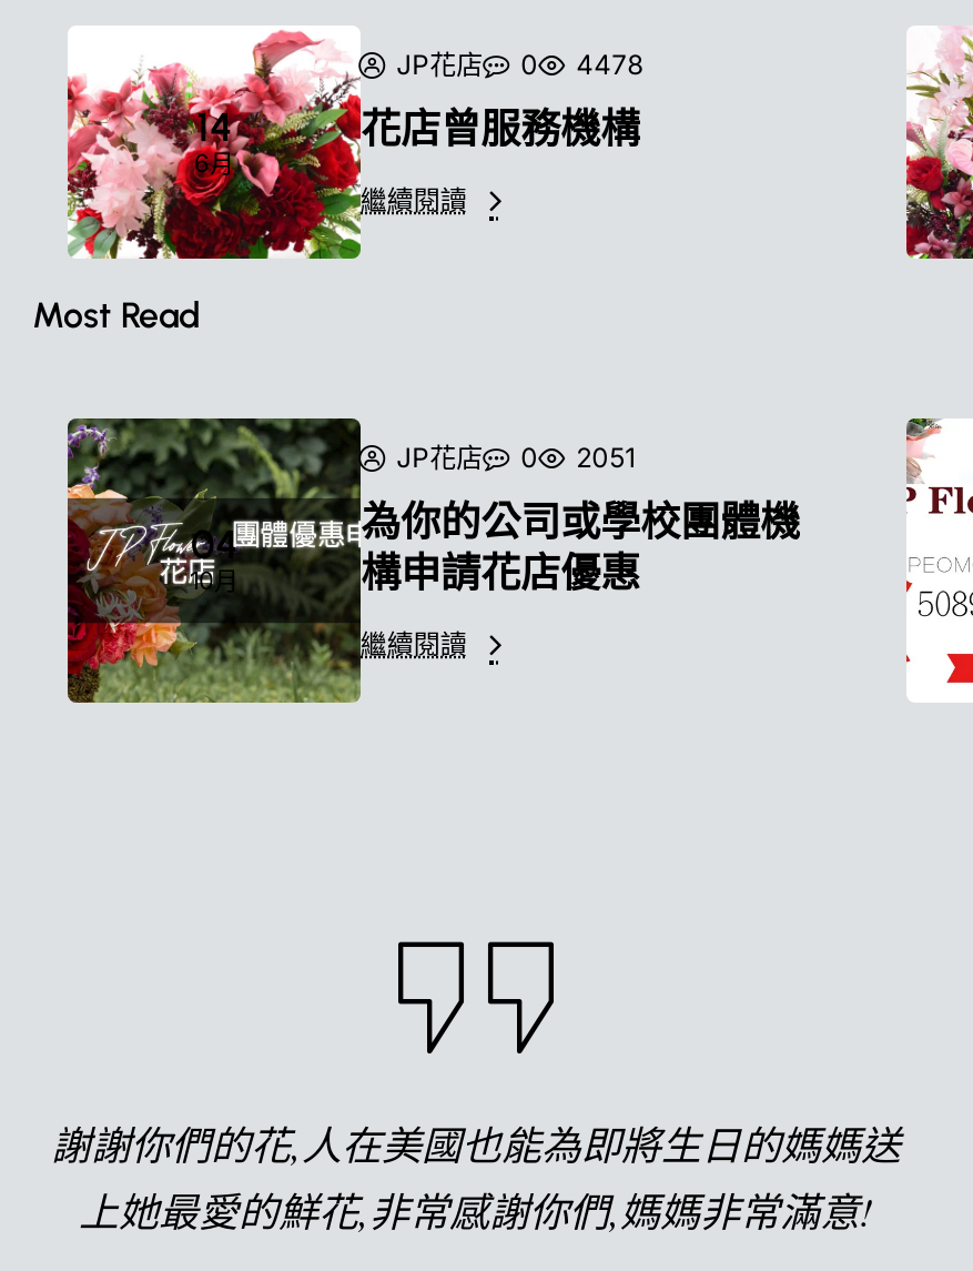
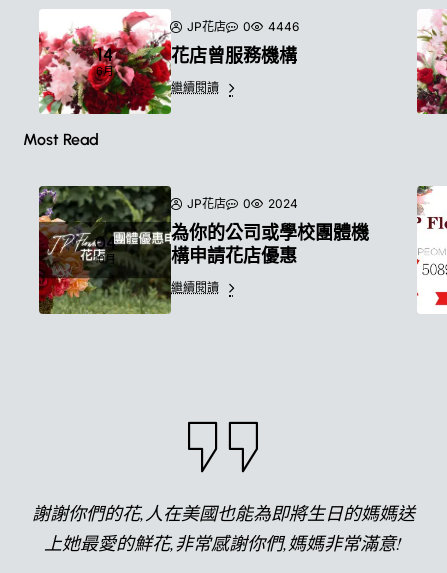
- JP花店 0 4478
+ JP花店 0 4446

- JP花店 0 2051
+ JP花店 0 2024
